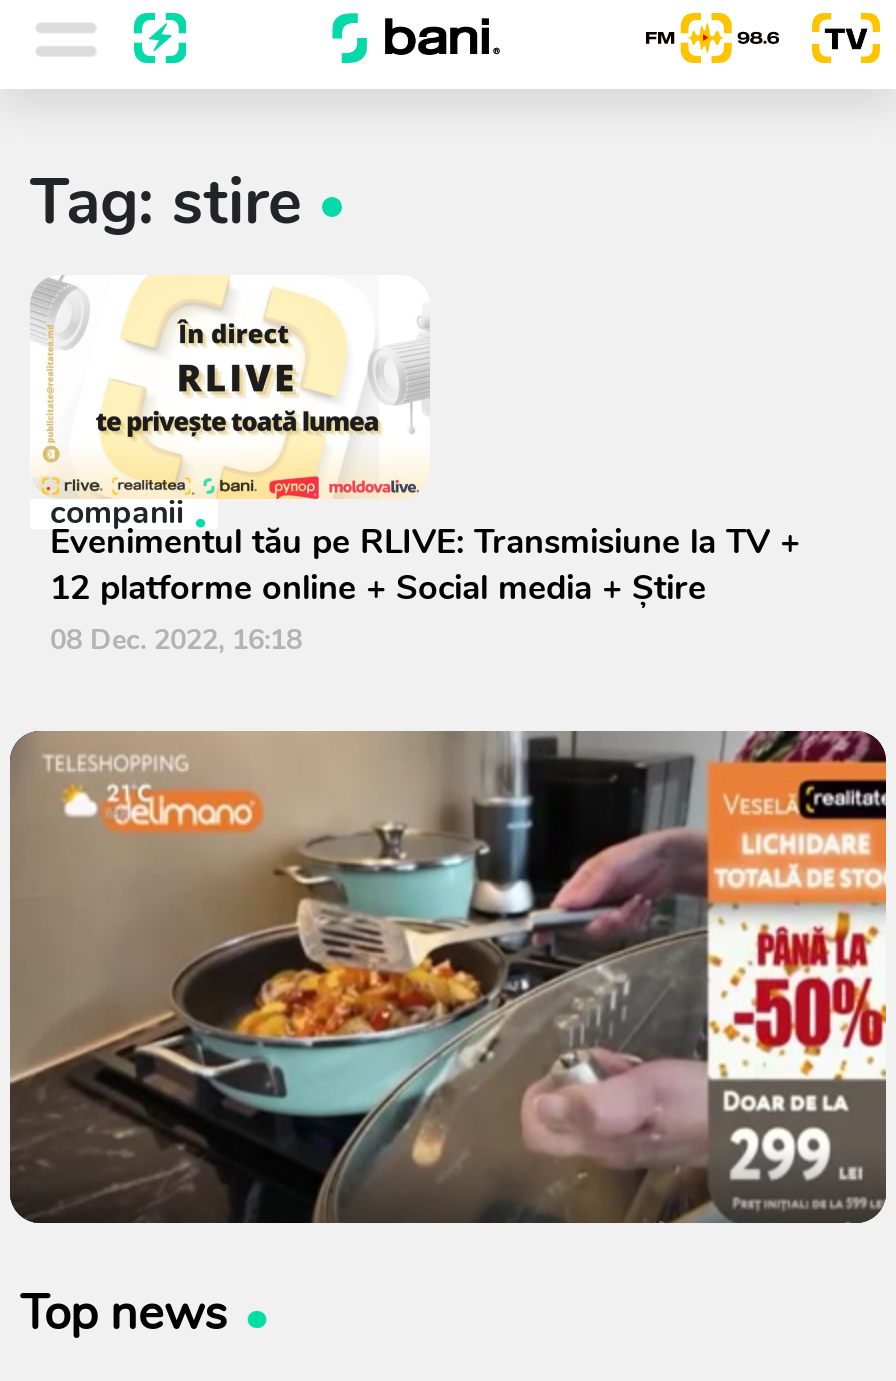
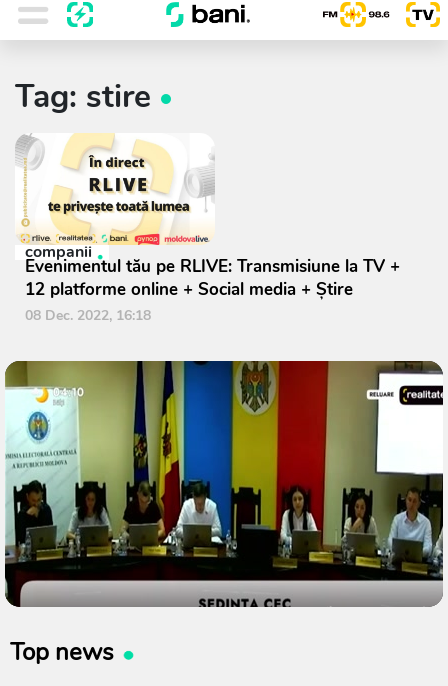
- [image]
+ [image]
